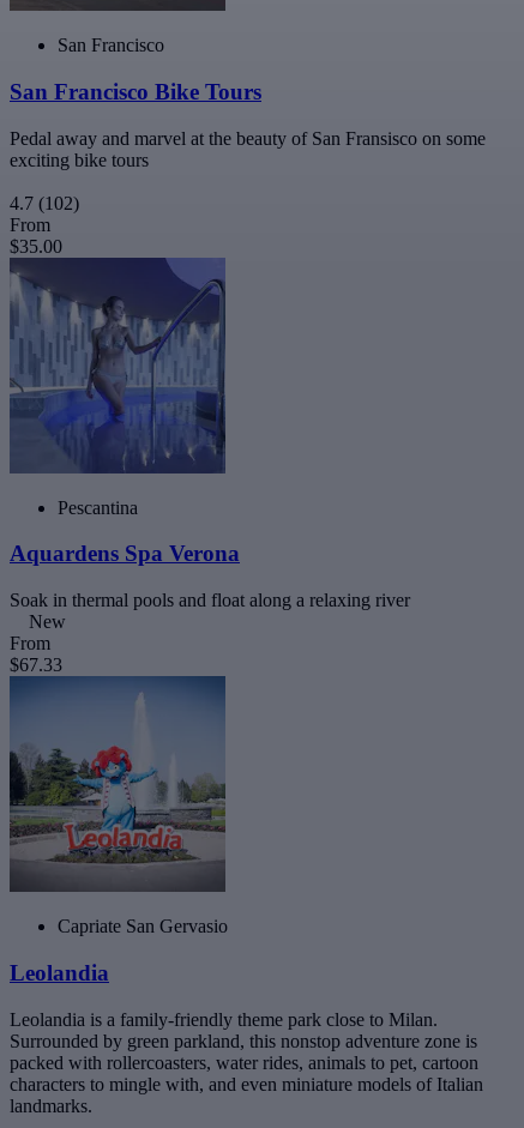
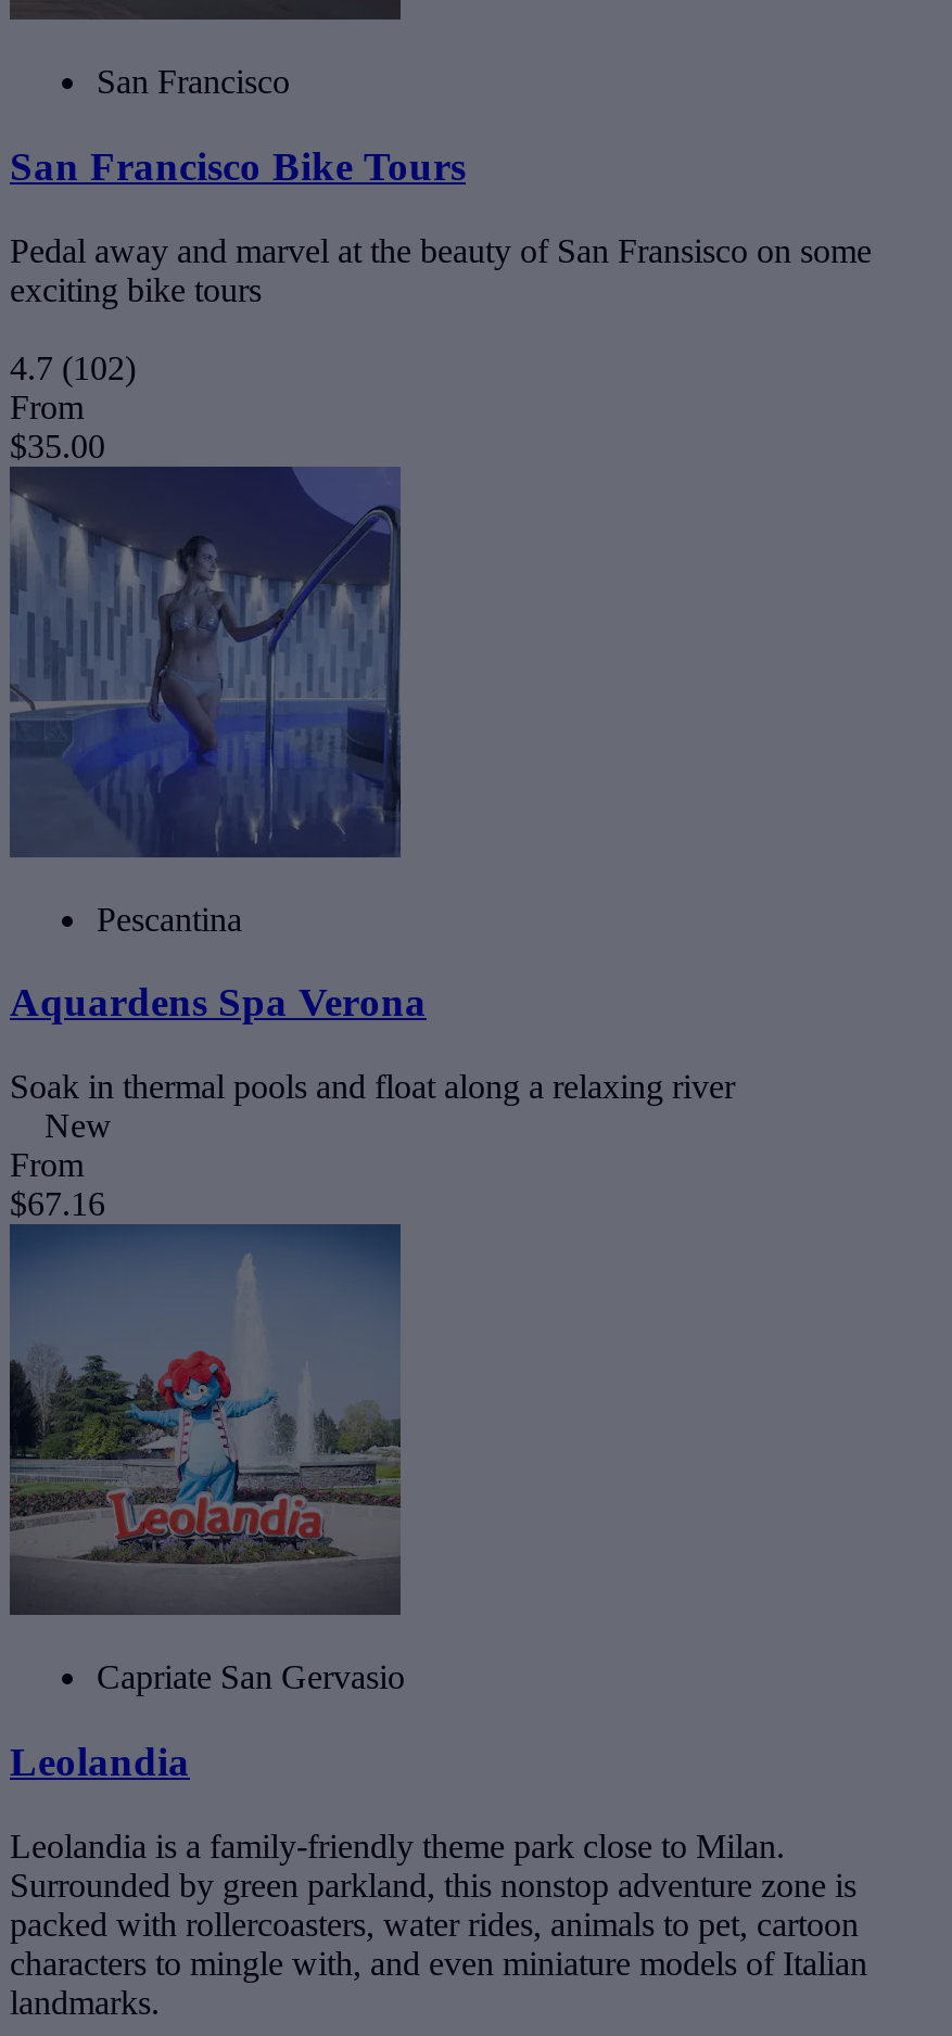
- $67.33
+ $67.16
